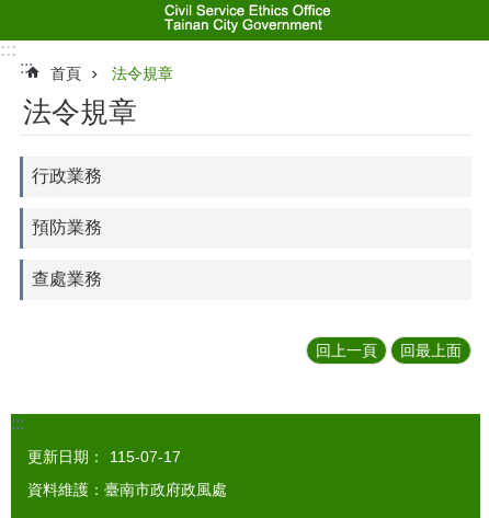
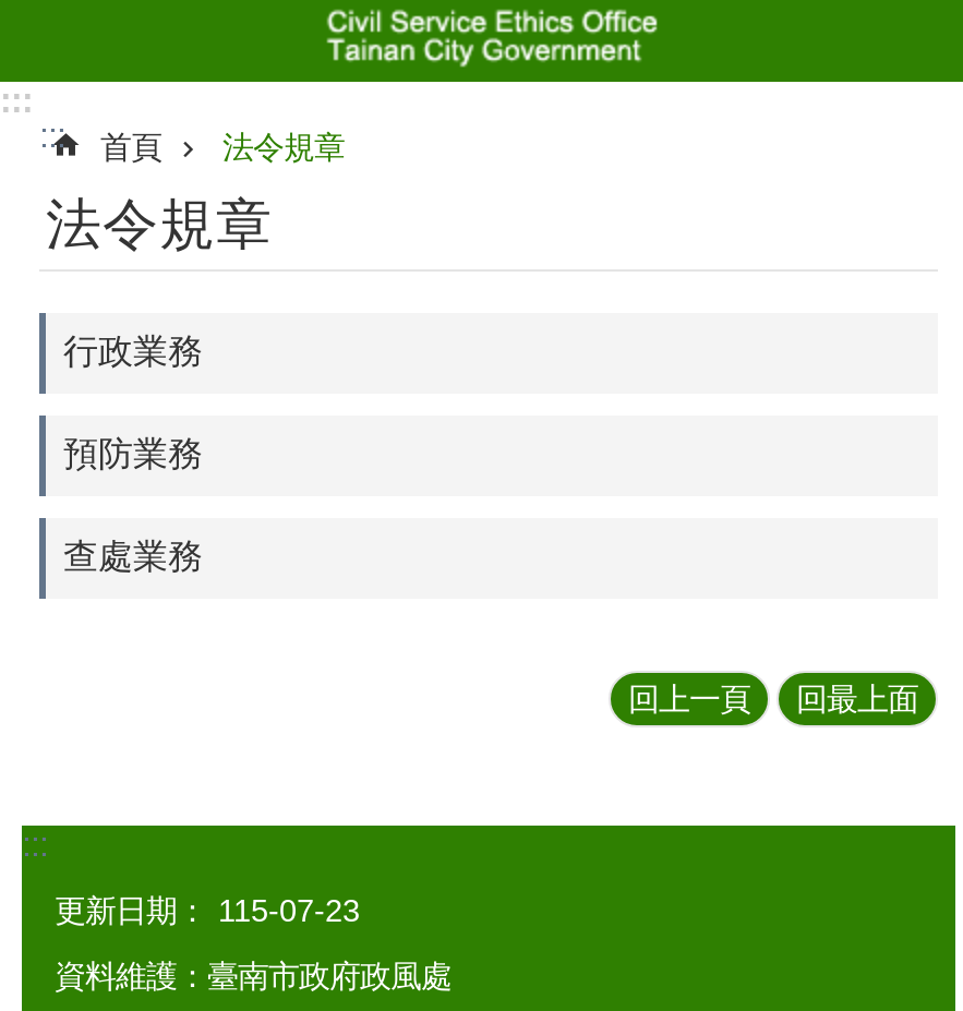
- 更新日期： 115-07-17
+ 更新日期： 115-07-23
